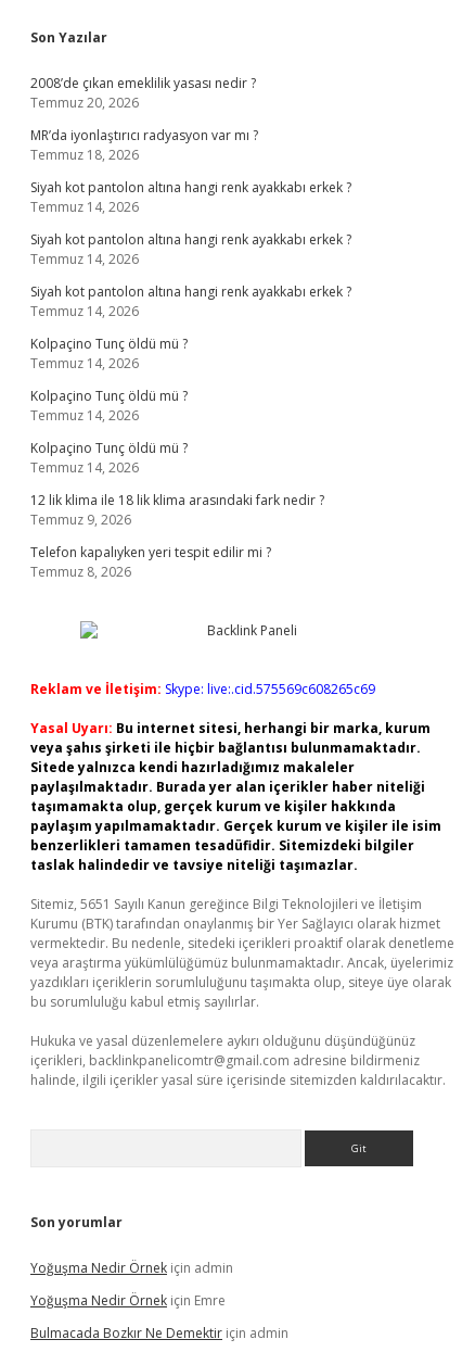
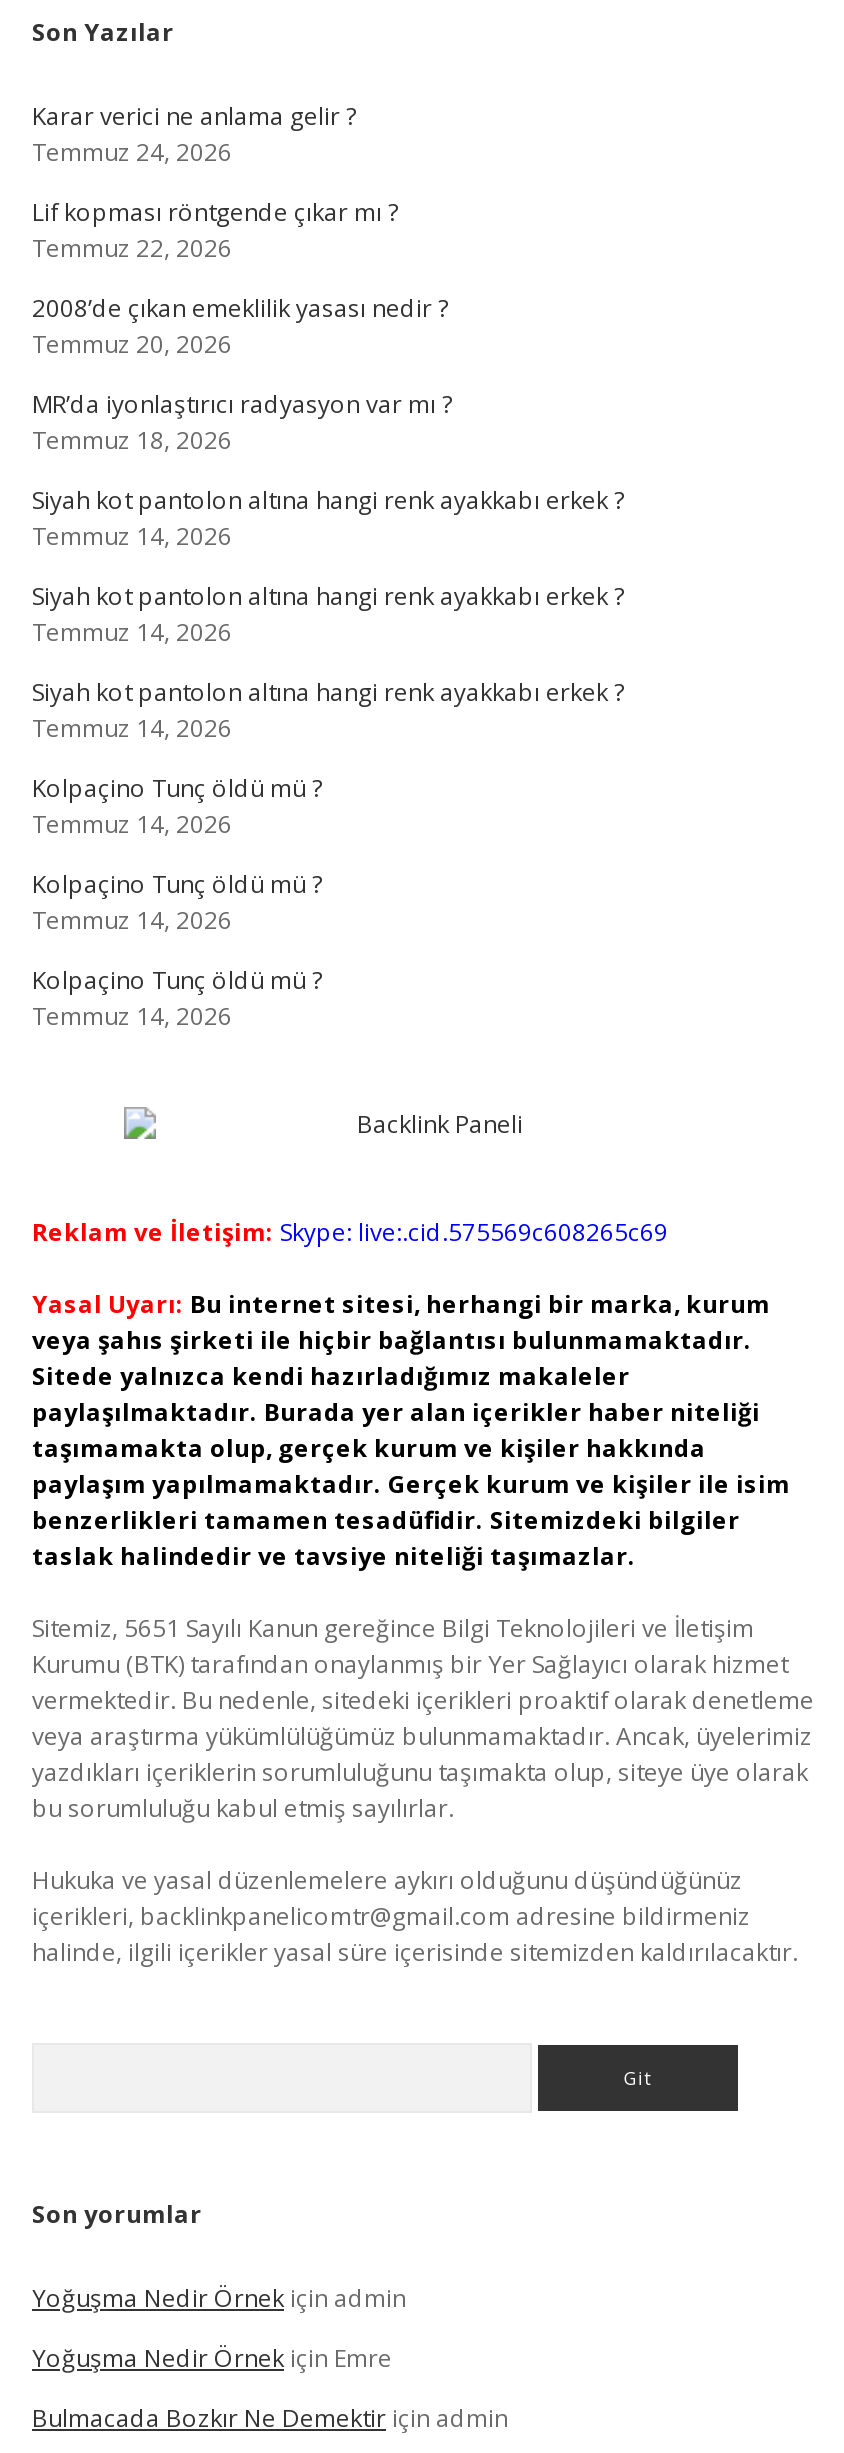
+ Karar verici ne anlama gelir ?
+ Temmuz 24, 2026
+ Lif kopması röntgende çıkar mı ?
+ Temmuz 22, 2026

moved down: 2008’de çıkan emeklilik yasası nedir ? | Temmuz 20, 2026 | MR’da iyonlaştırıcı radyasyon var mı ? | ... | Kolpaçino Tunç öldü mü ? | Temmuz 14, 2026

- 12 lik klima ile 18 lik klima arasındaki fark nedir ?
- Temmuz 9, 2026
- Telefon kapalıyken yeri tespit edilir mi ?
- Temmuz 8, 2026
